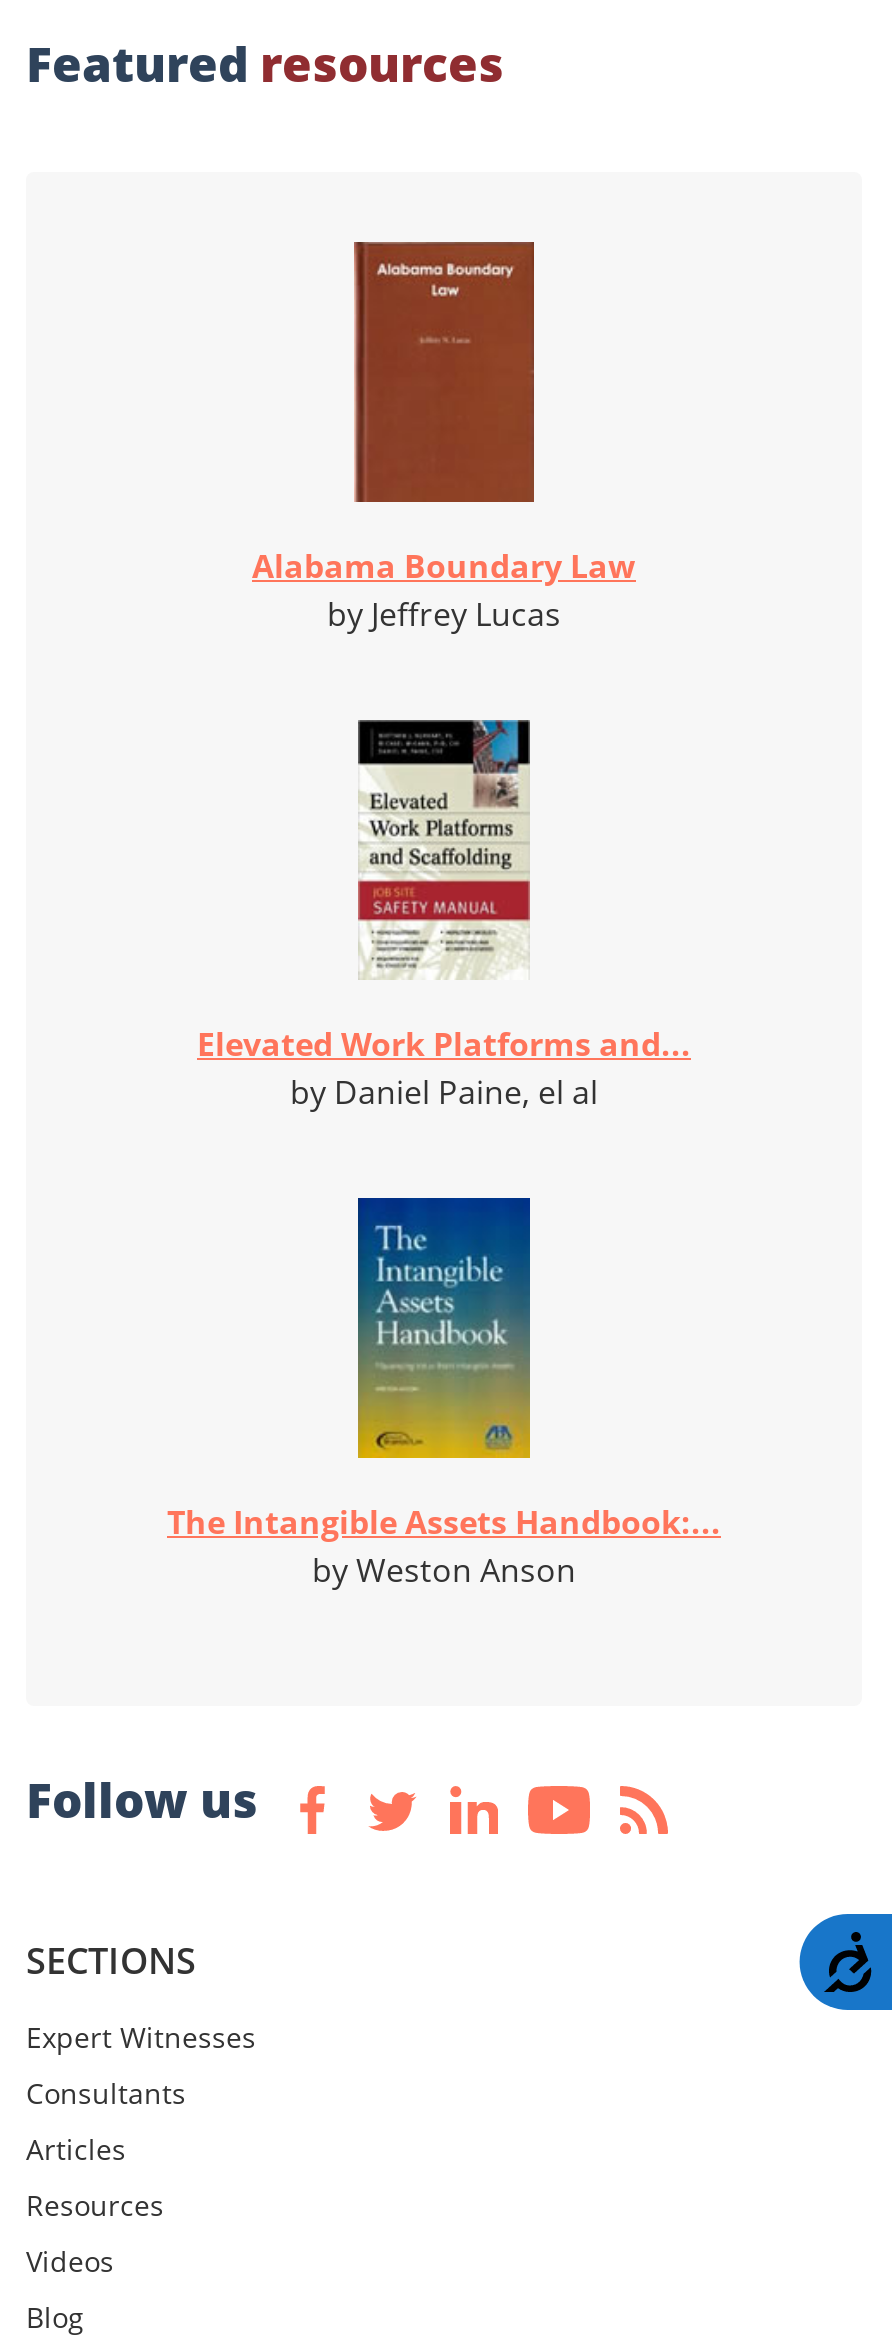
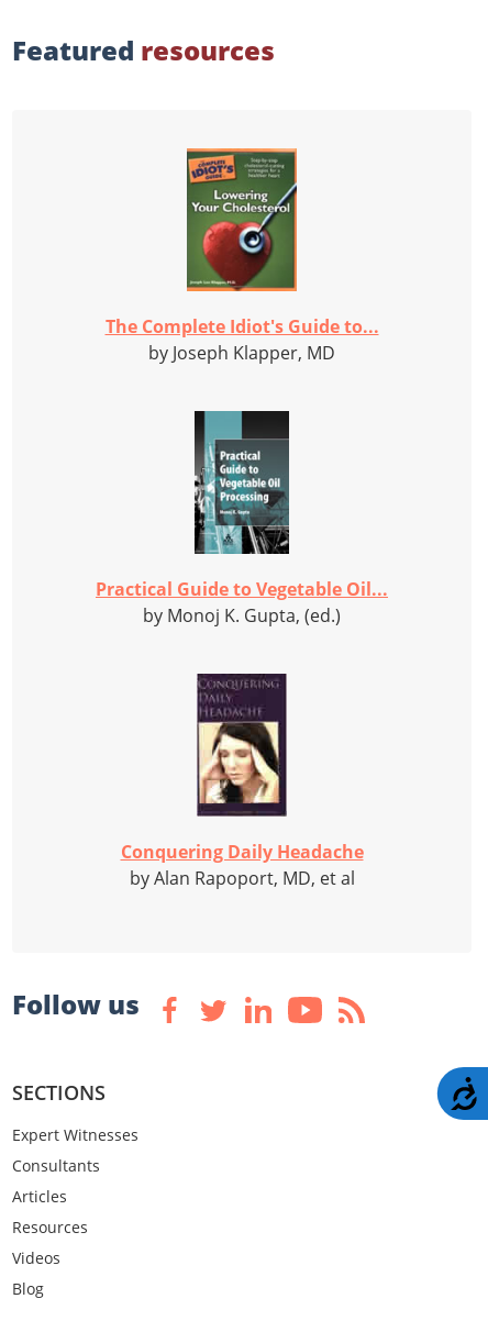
- [image]
- Alabama Boundary Law
- by Jeffrey Lucas
+ [image]
+ The Complete Idiot's Guide to...
+ by Joseph Klapper, MD

- [image]
- Elevated Work Platforms and...
- by Daniel Paine, el al
+ [image]
+ Practical Guide to Vegetable Oil...
+ by Monoj K. Gupta, (ed.)

- [image]
- The Intangible Assets Handbook:...
- by Weston Anson
+ [image]
+ Conquering Daily Headache
+ by Alan Rapoport, MD, et al
